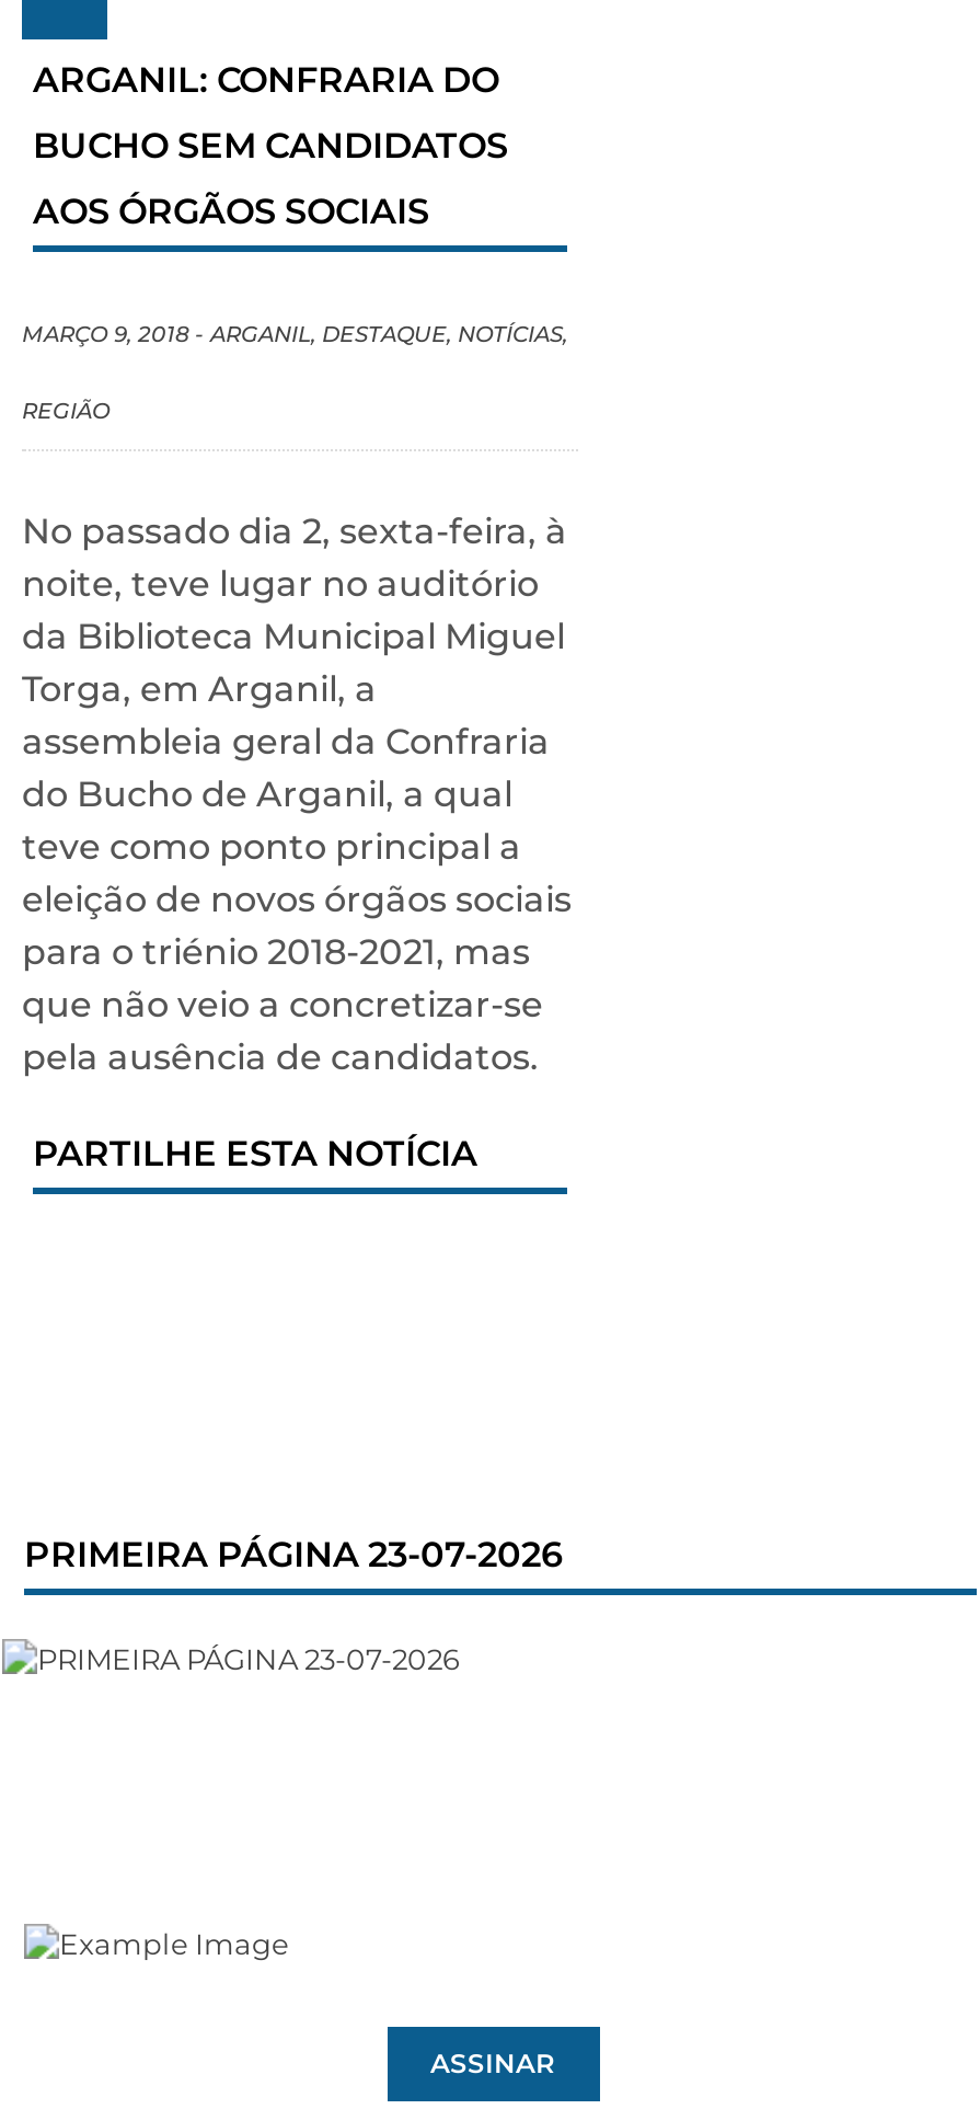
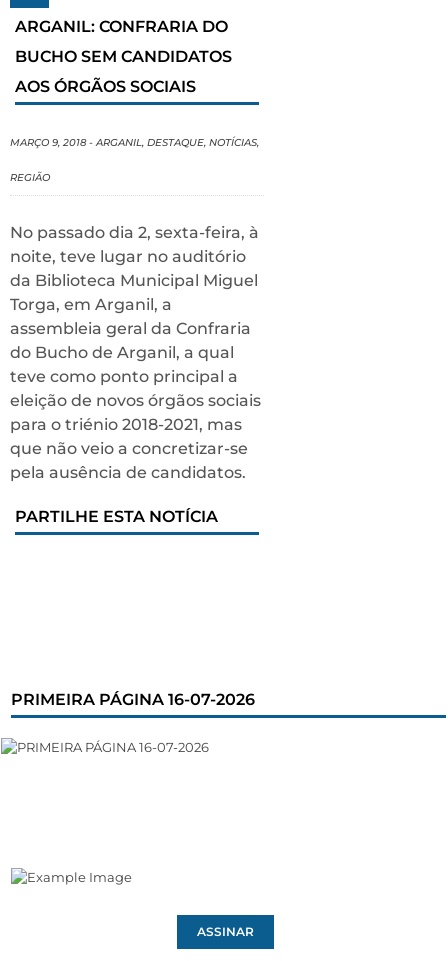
- PRIMEIRA PÁGINA 23-07-2026
+ PRIMEIRA PÁGINA 16-07-2026
